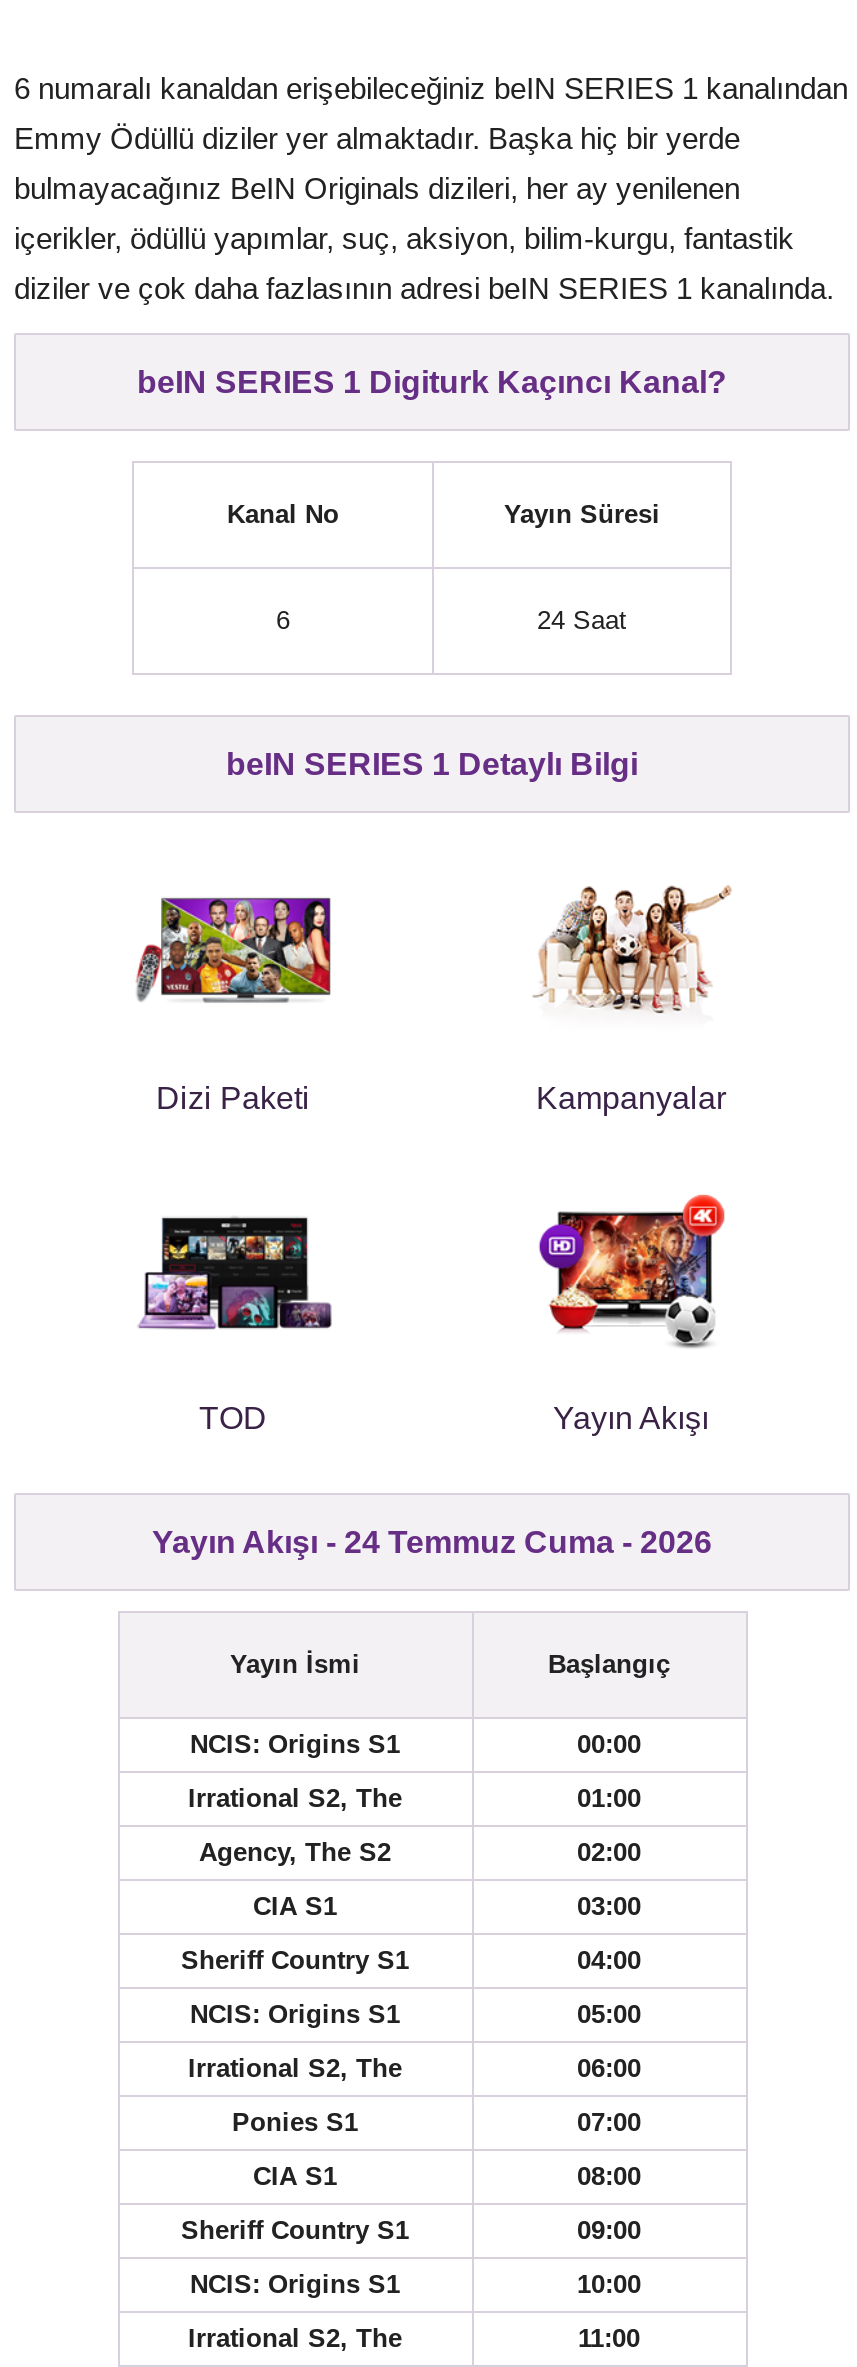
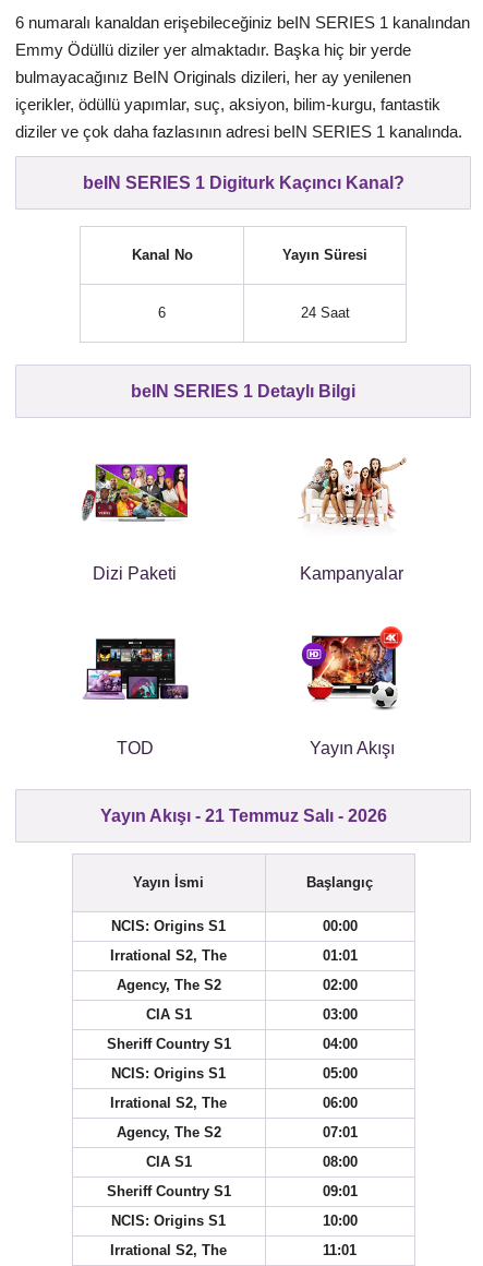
- Yayın Akışı - 24 Temmuz Cuma - 2026
+ Yayın Akışı - 21 Temmuz Salı - 2026

- 01:00
+ 01:01

- Ponies S1
- 07:00
+ Agency, The S2
+ 07:01

- 09:00
+ 09:01

- 11:00
+ 11:01
